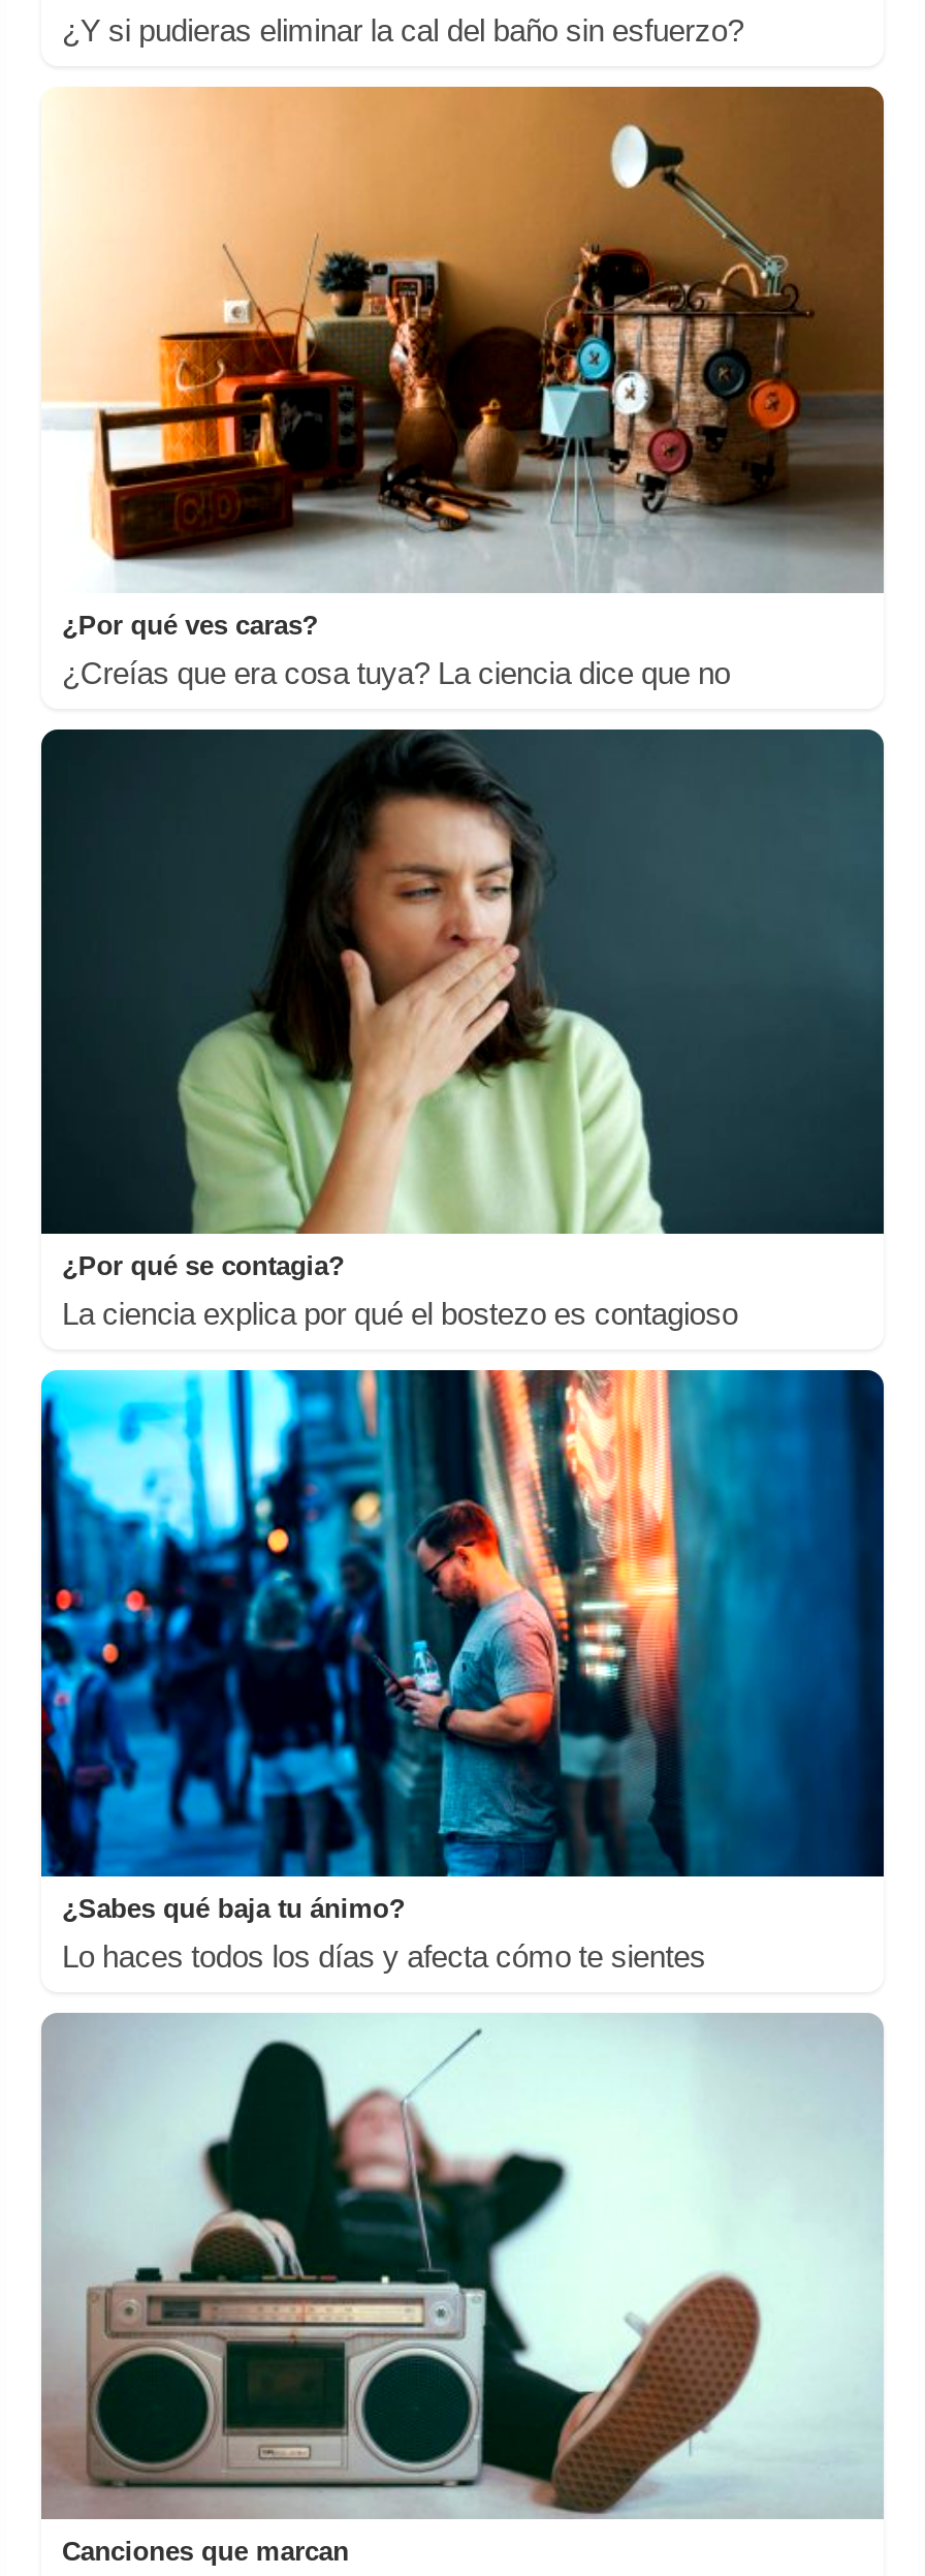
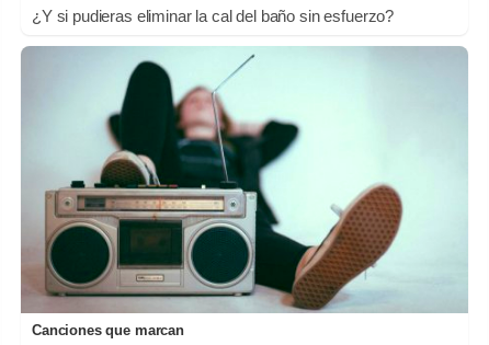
- [image]
- ¿Por qué ves caras?
- ¿Creías que era cosa tuya? La ciencia dice que no

- [image]
- ¿Por qué se contagia?
- La ciencia explica por qué el bostezo es contagioso

- [image]
- ¿Sabes qué baja tu ánimo?
- Lo haces todos los días y afecta cómo te sientes
